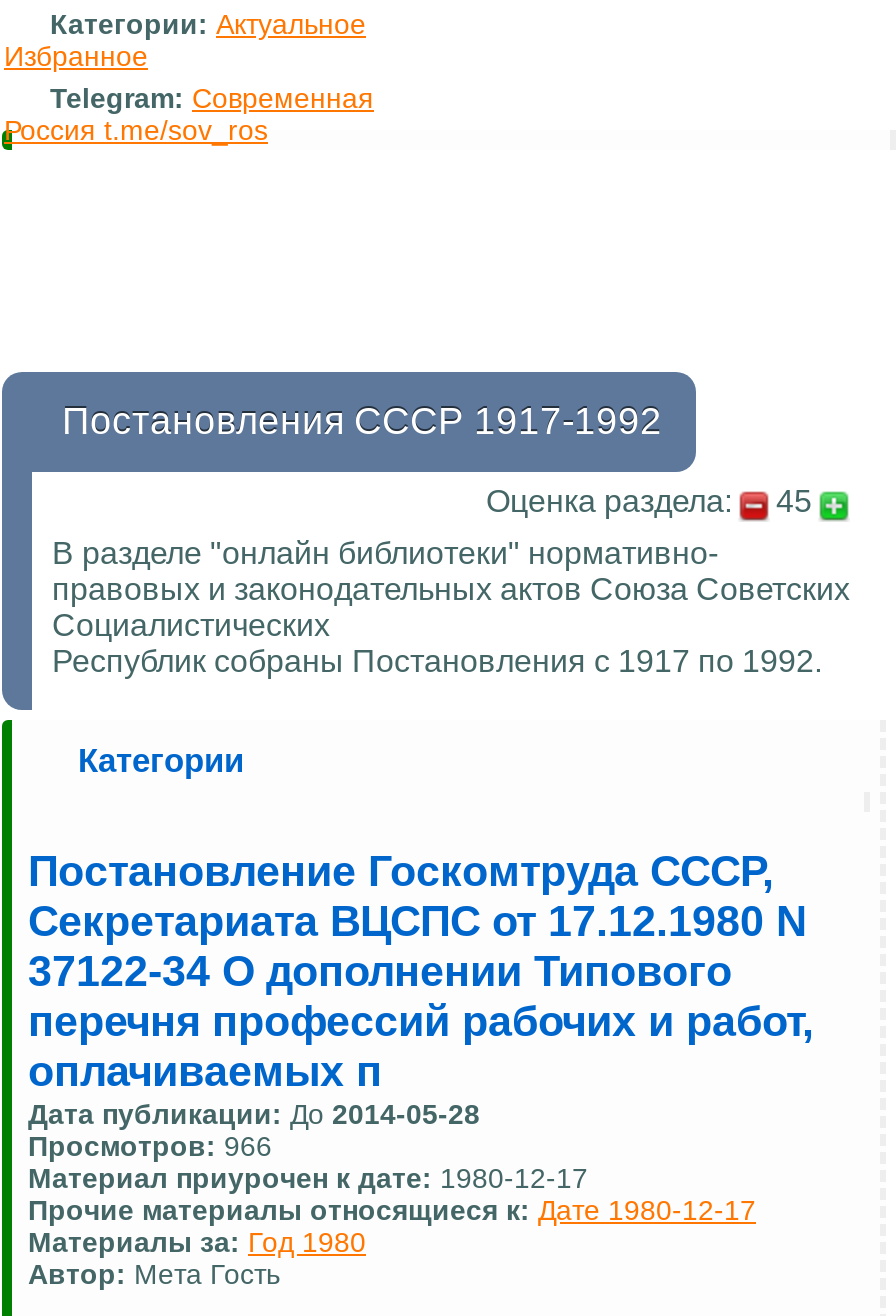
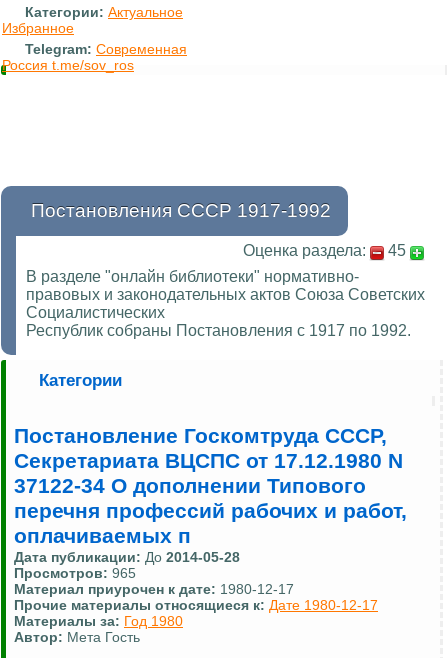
- Просмотров: 966
+ Просмотров: 965
